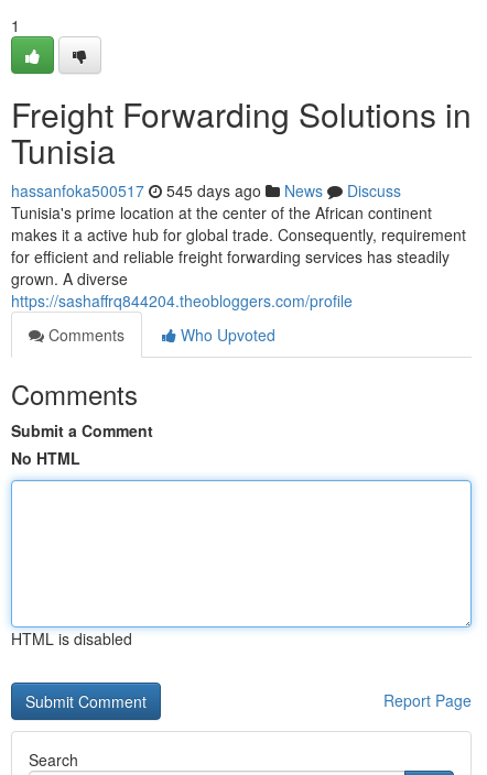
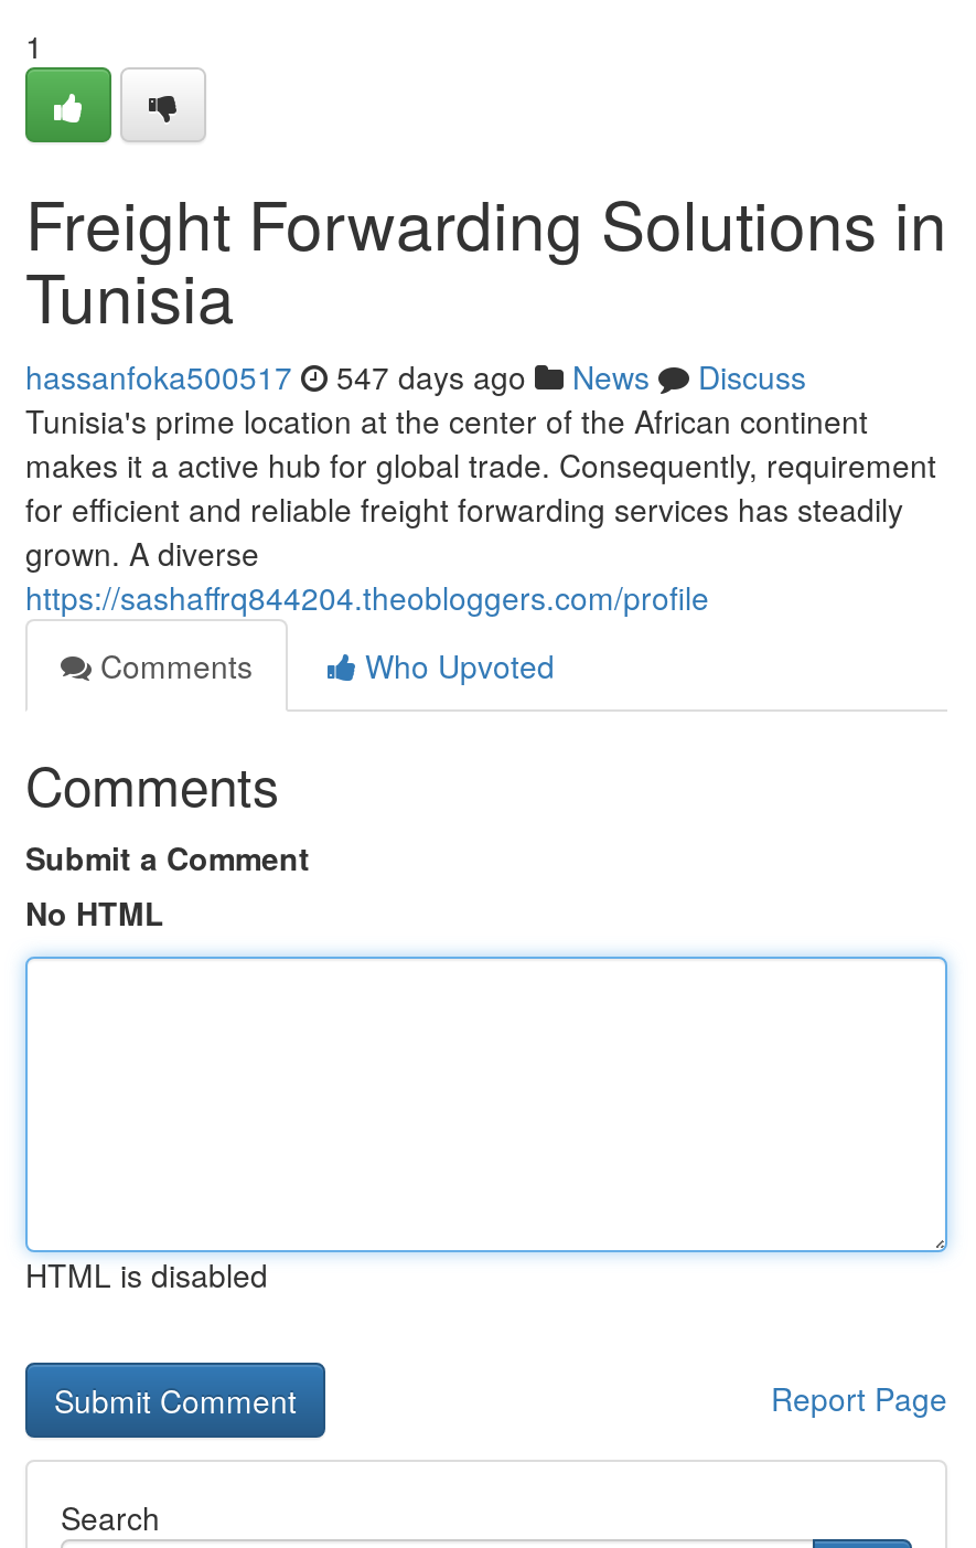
- hassanfoka500517 545 days ago News Discuss
+ hassanfoka500517 547 days ago News Discuss
